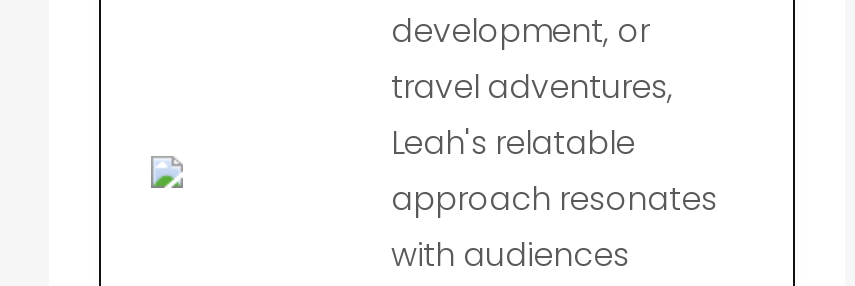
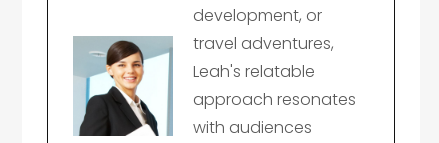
+ [image]
